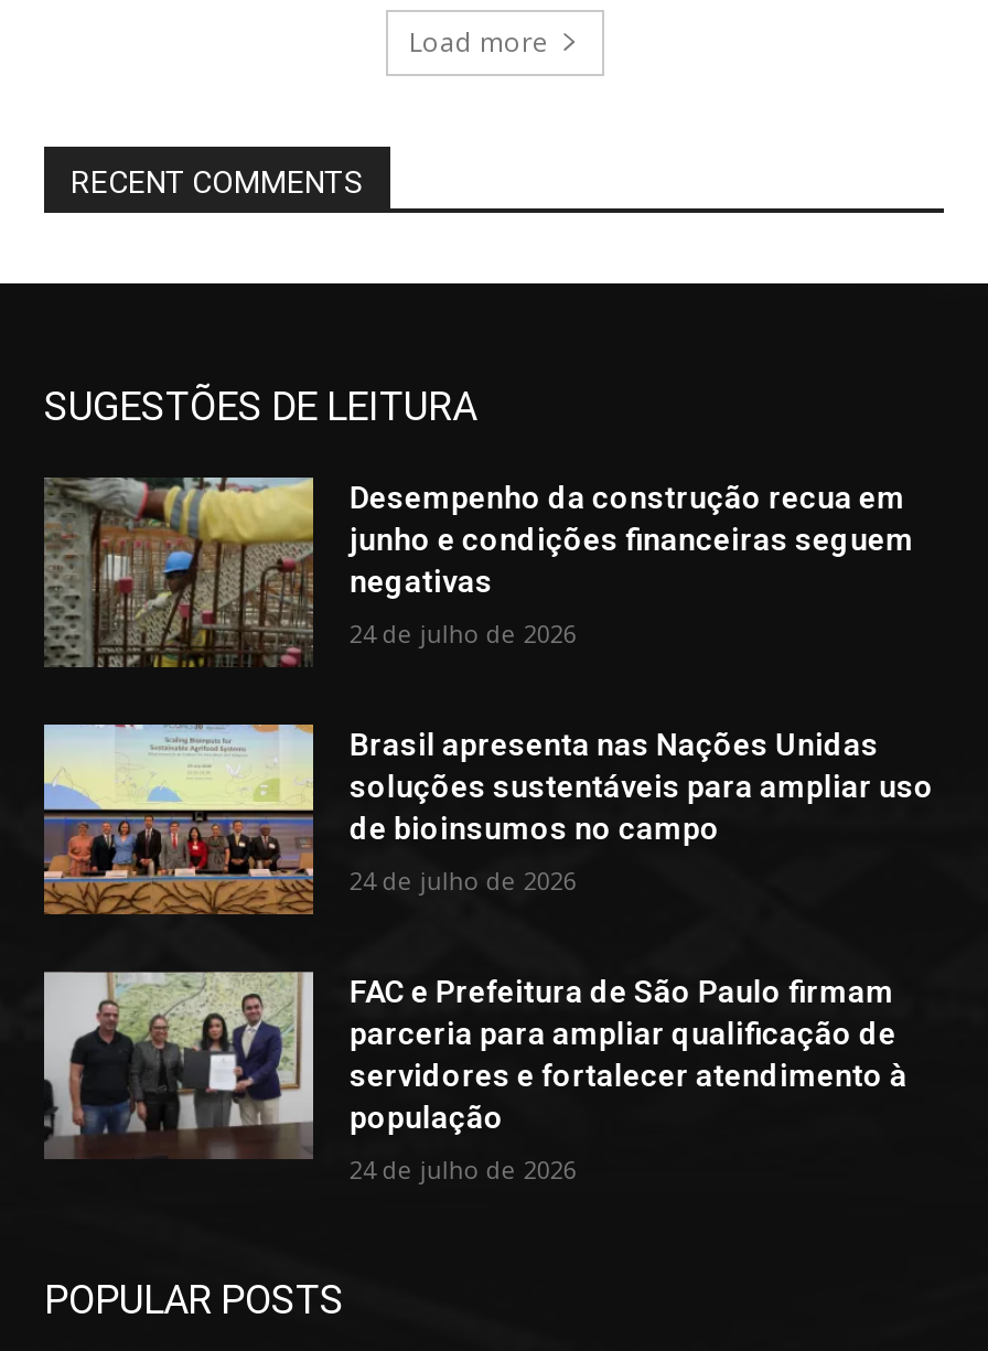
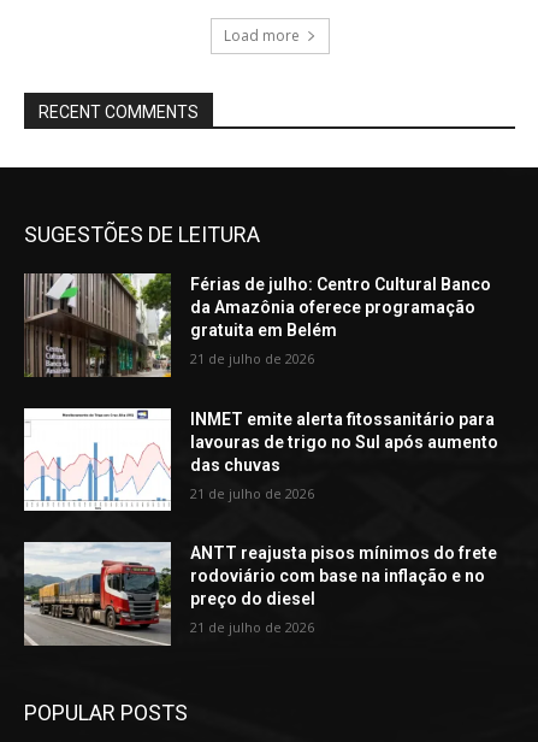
- [image]
- Desempenho da construção recua em
- junho e condições financeiras seguem
- negativas
+ [image]
+ Férias de julho: Centro Cultural Banco
+ da Amazônia oferece programação
+ gratuita em Belém

- 24 de julho de 2026
+ 21 de julho de 2026

- [image]
- Brasil apresenta nas Nações Unidas
- soluções sustentáveis para ampliar uso
- de bioinsumos no campo
+ [image]
+ INMET emite alerta fitossanitário para
+ lavouras de trigo no Sul após aumento
+ das chuvas

- 24 de julho de 2026
+ 21 de julho de 2026

- [image]
- FAC e Prefeitura de São Paulo firmam
- parceria para ampliar qualificação de
- servidores e fortalecer atendimento à
- população
+ [image]
+ ANTT reajusta pisos mínimos do frete
+ rodoviário com base na inflação e no
+ preço do diesel

- 24 de julho de 2026
+ 21 de julho de 2026
